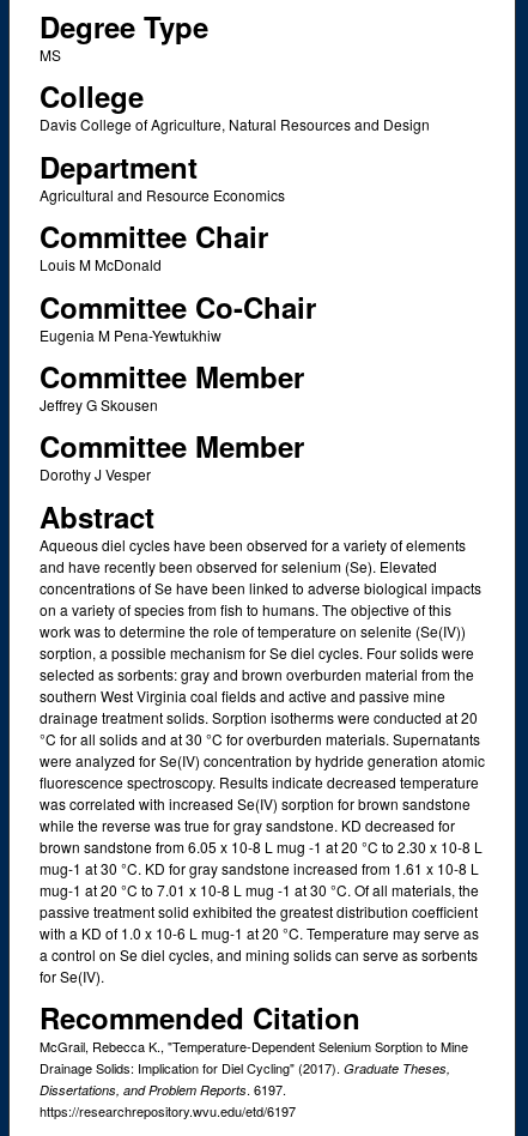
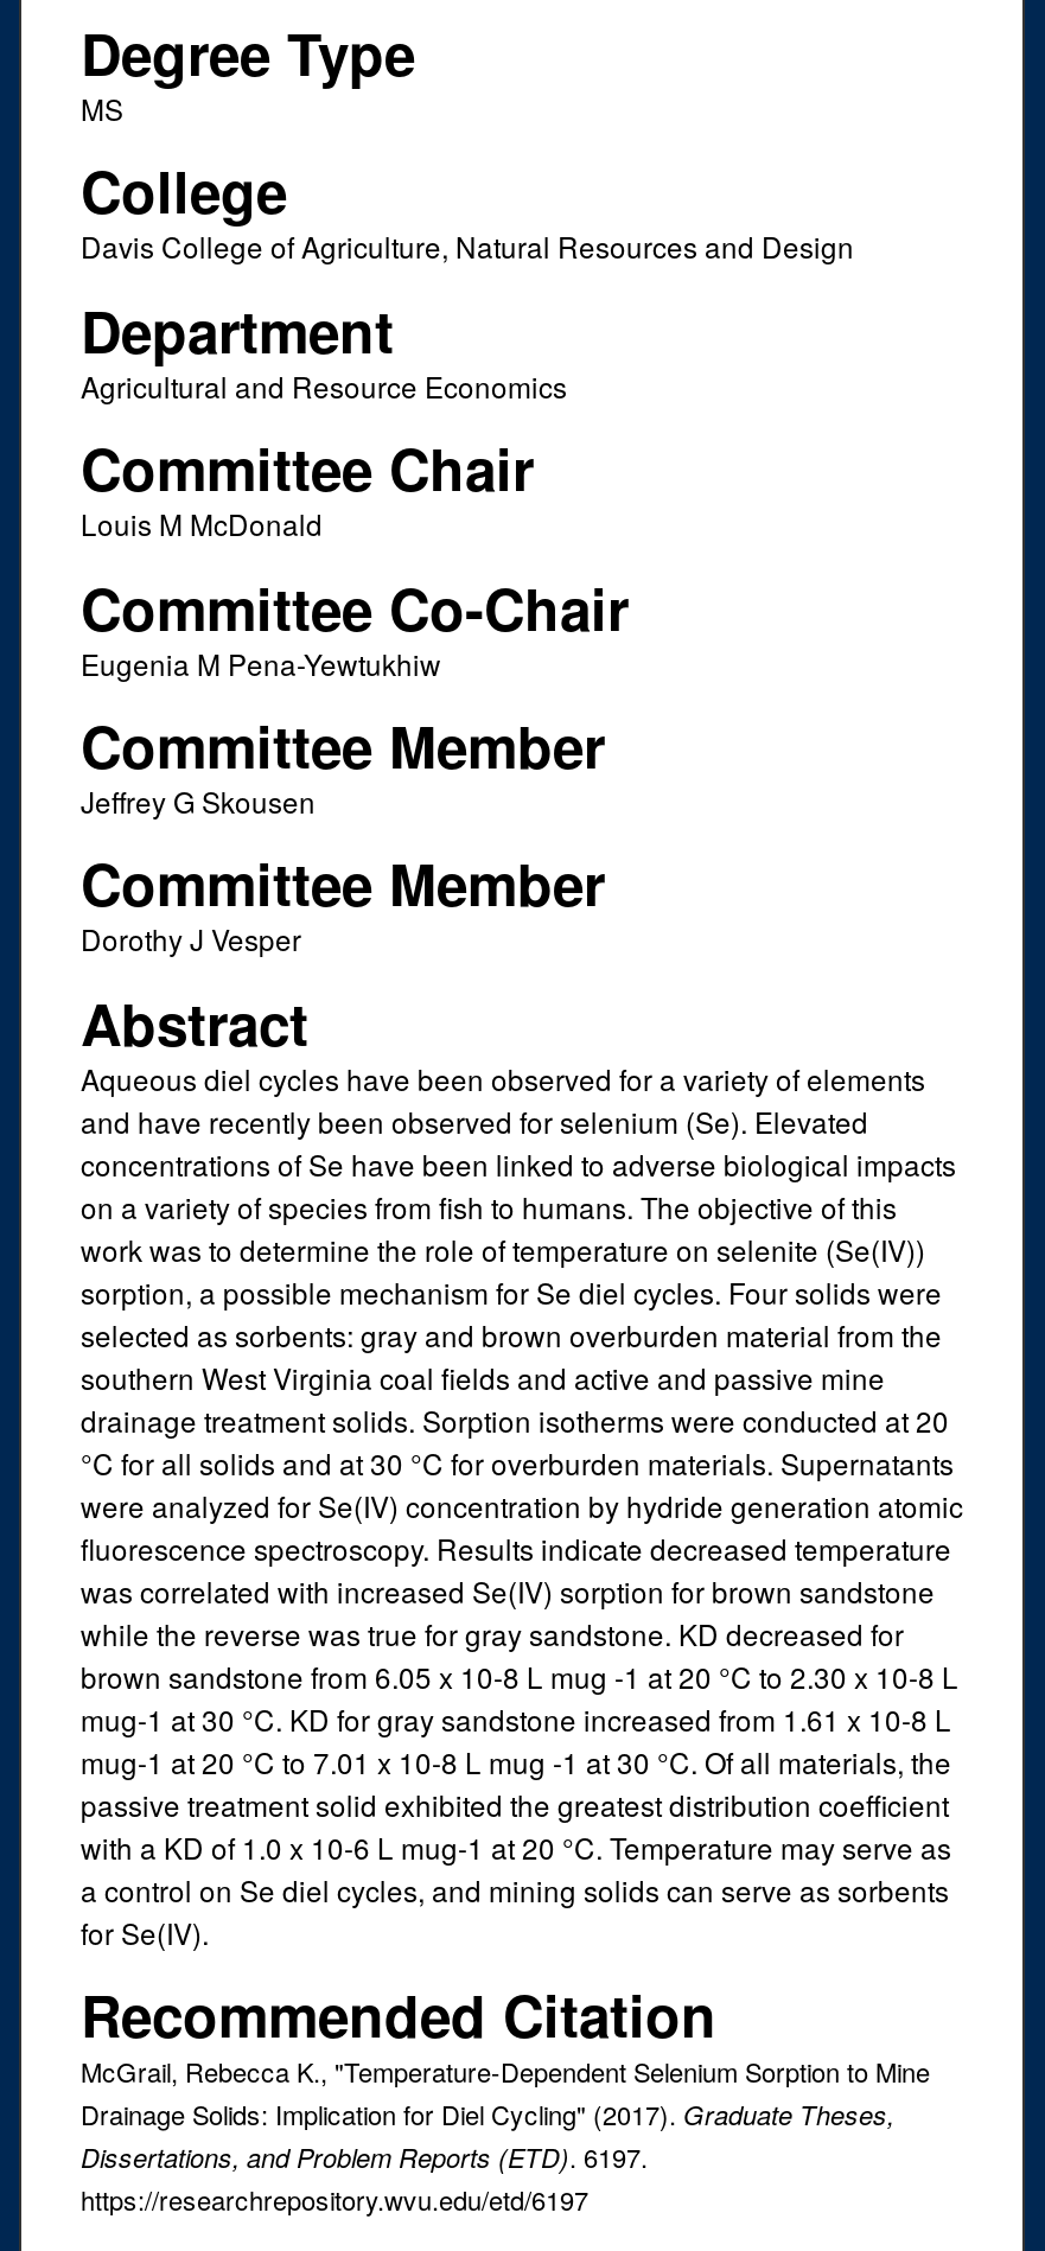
- Dissertations, and Problem Reports. 6197.
+ Dissertations, and Problem Reports (ETD). 6197.
